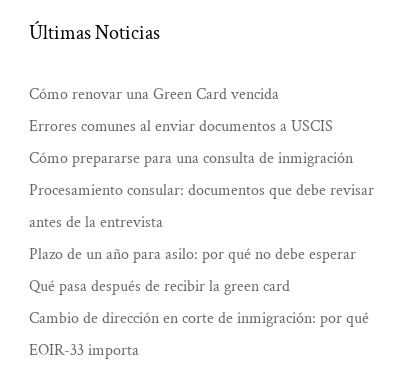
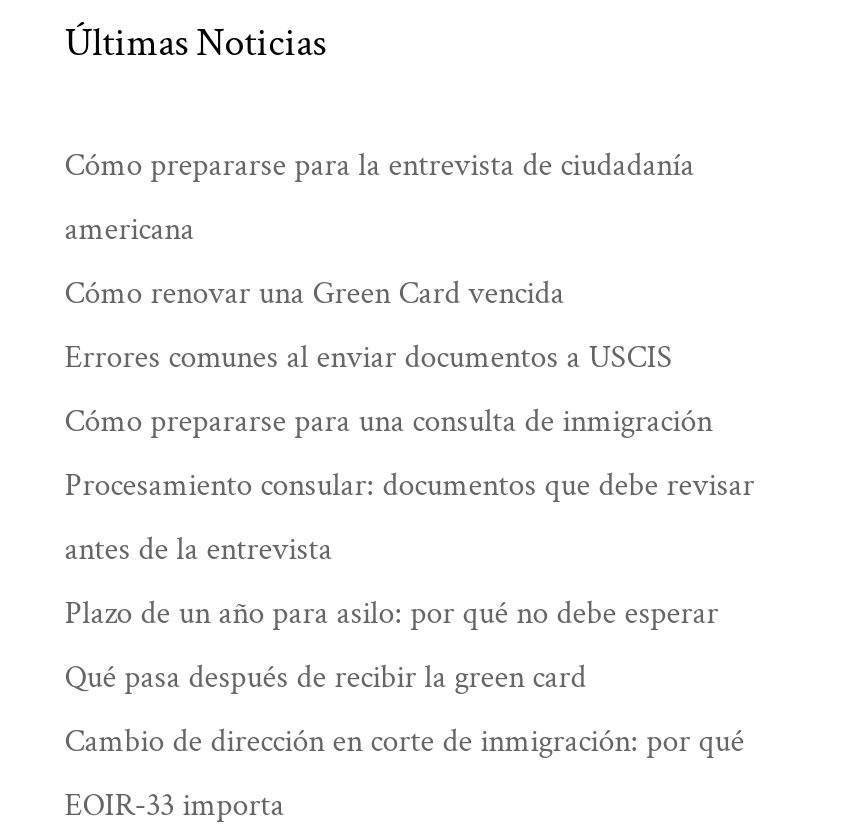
+ Cómo prepararse para la entrevista de ciudadanía
+ americana
